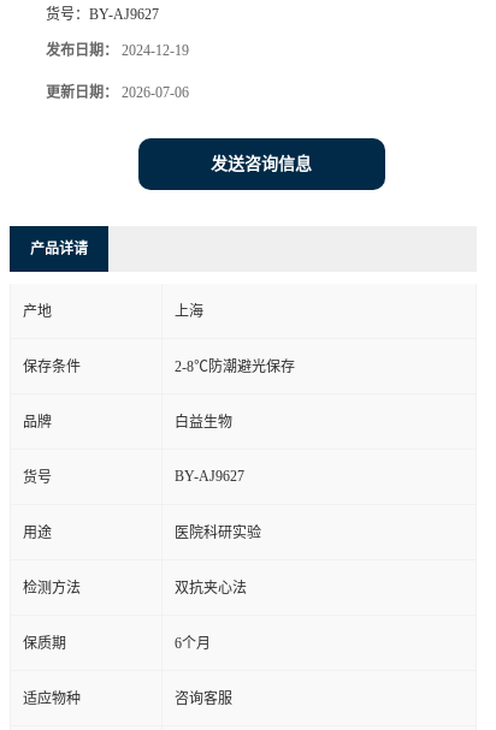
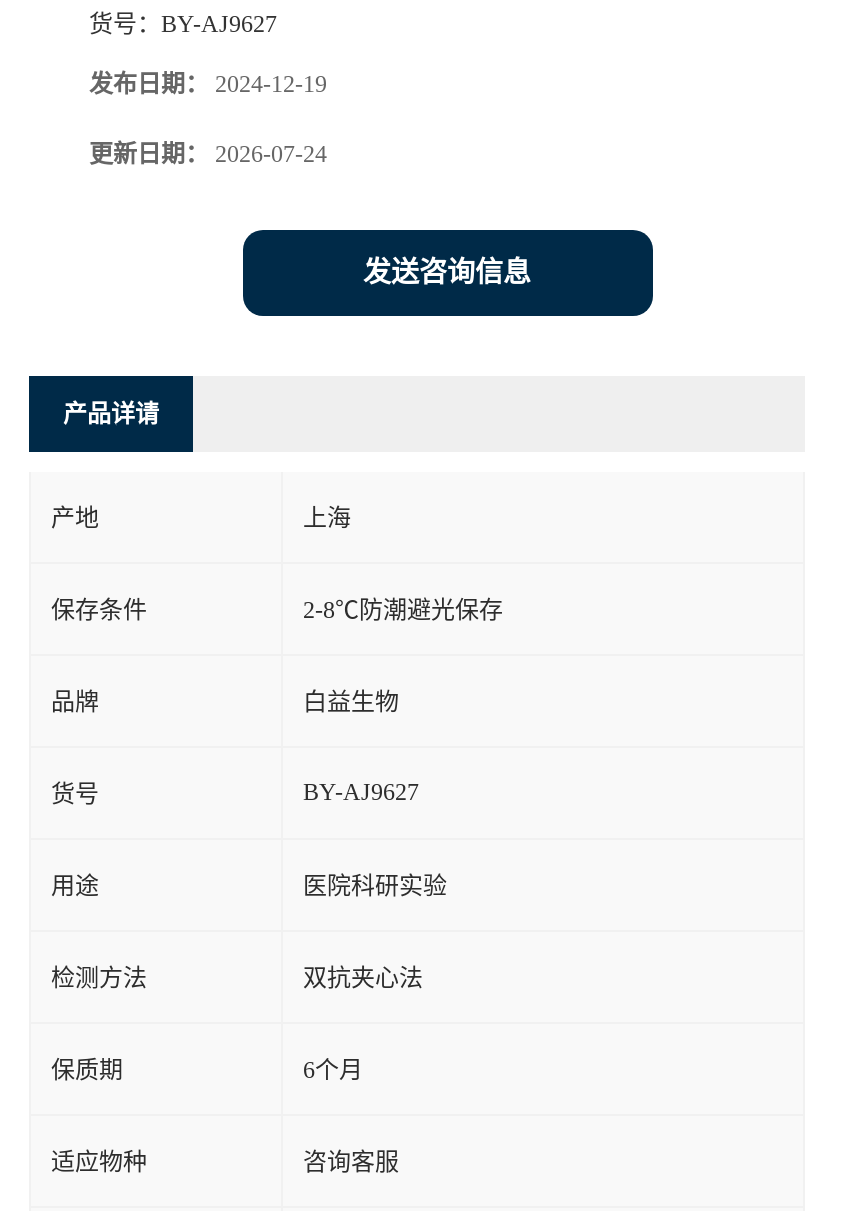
- 更新日期：2026-07-06
+ 更新日期：2026-07-24
